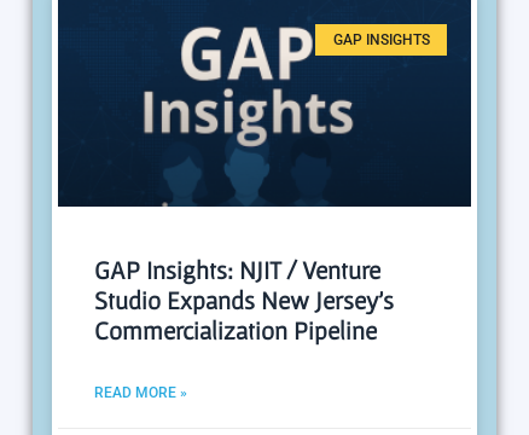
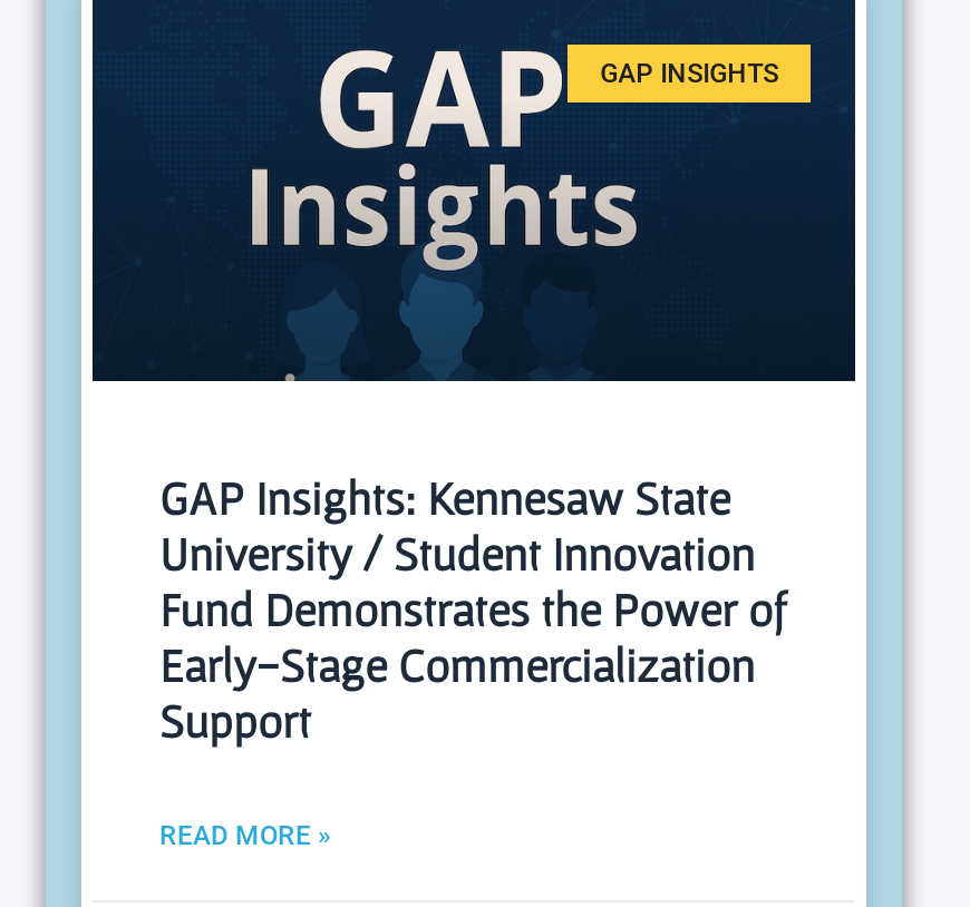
- GAP Insights: NJIT / Venture
- Studio Expands New Jersey’s
- Commercialization Pipeline
+ GAP Insights: Kennesaw State
+ University / Student Innovation
+ Fund Demonstrates the Power of
+ Early-Stage Commercialization
+ Support
